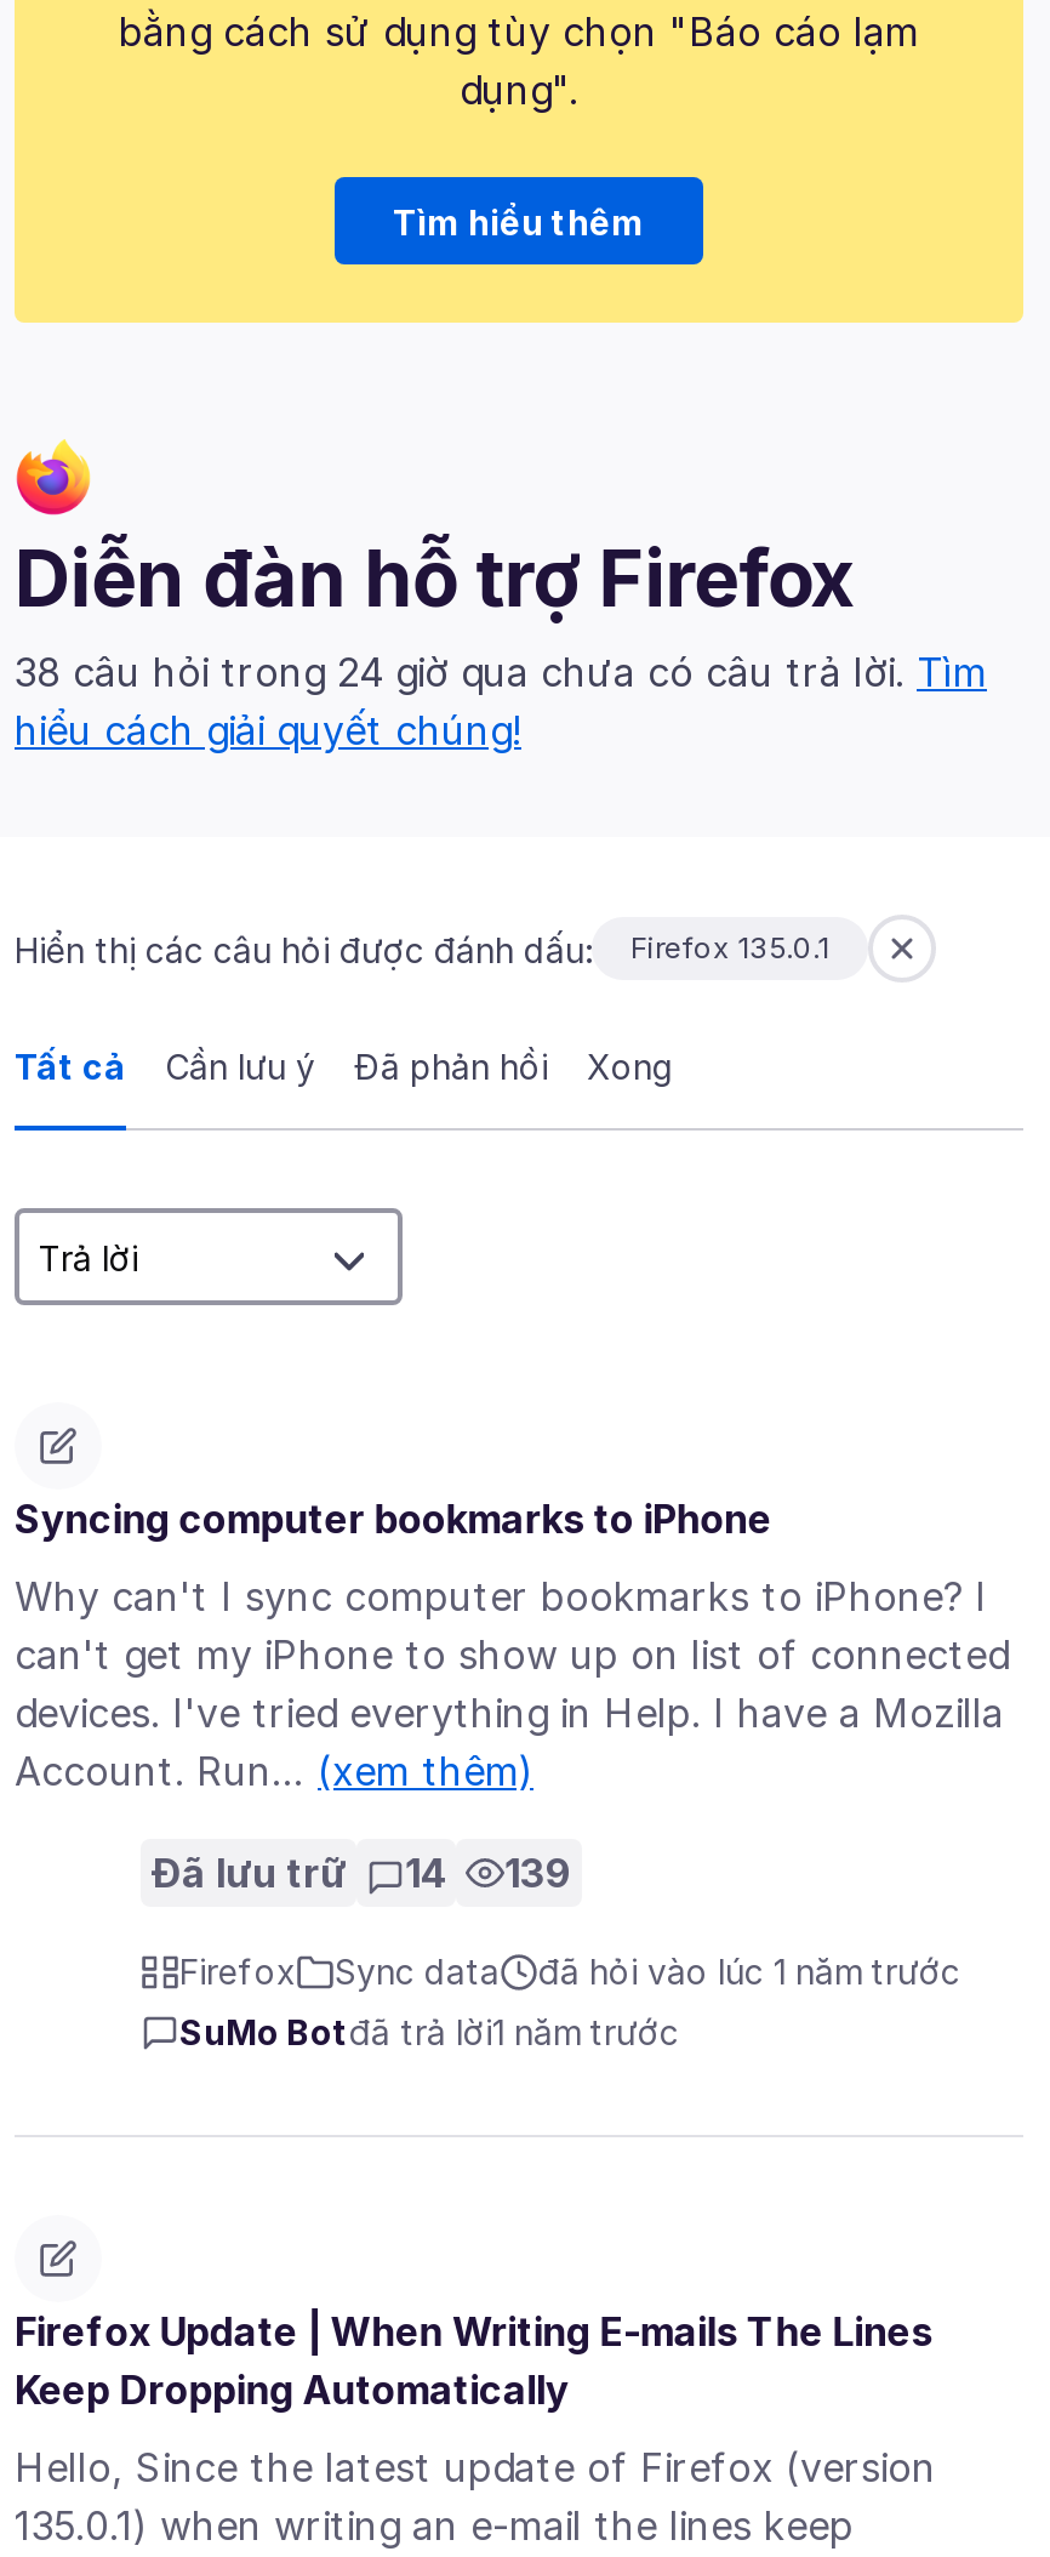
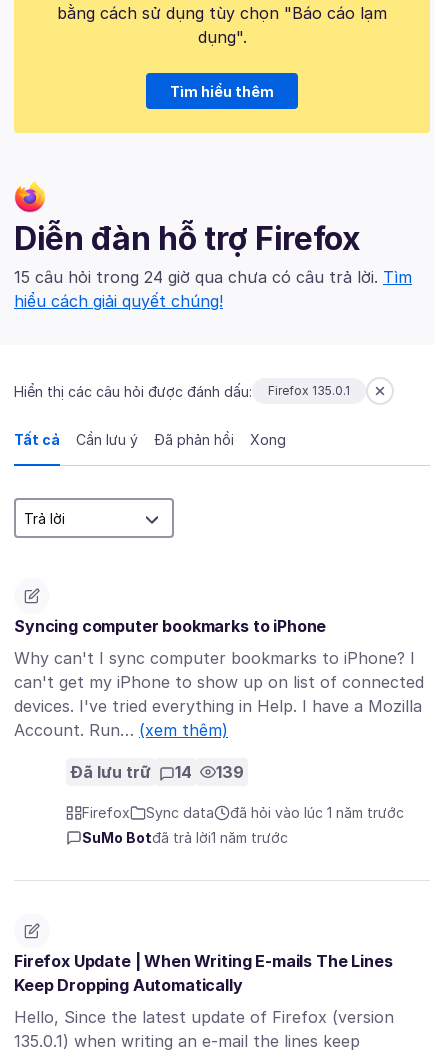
- 38 câu hỏi trong 24 giờ qua chưa có câu trả lời. Tìm
+ 15 câu hỏi trong 24 giờ qua chưa có câu trả lời. Tìm
